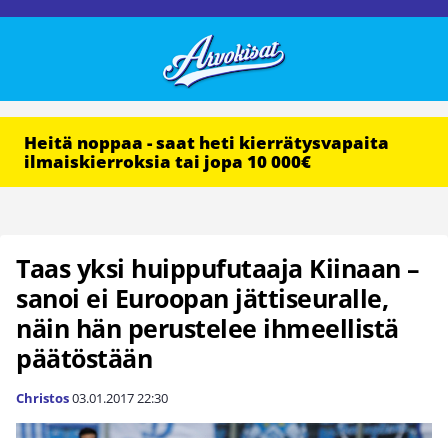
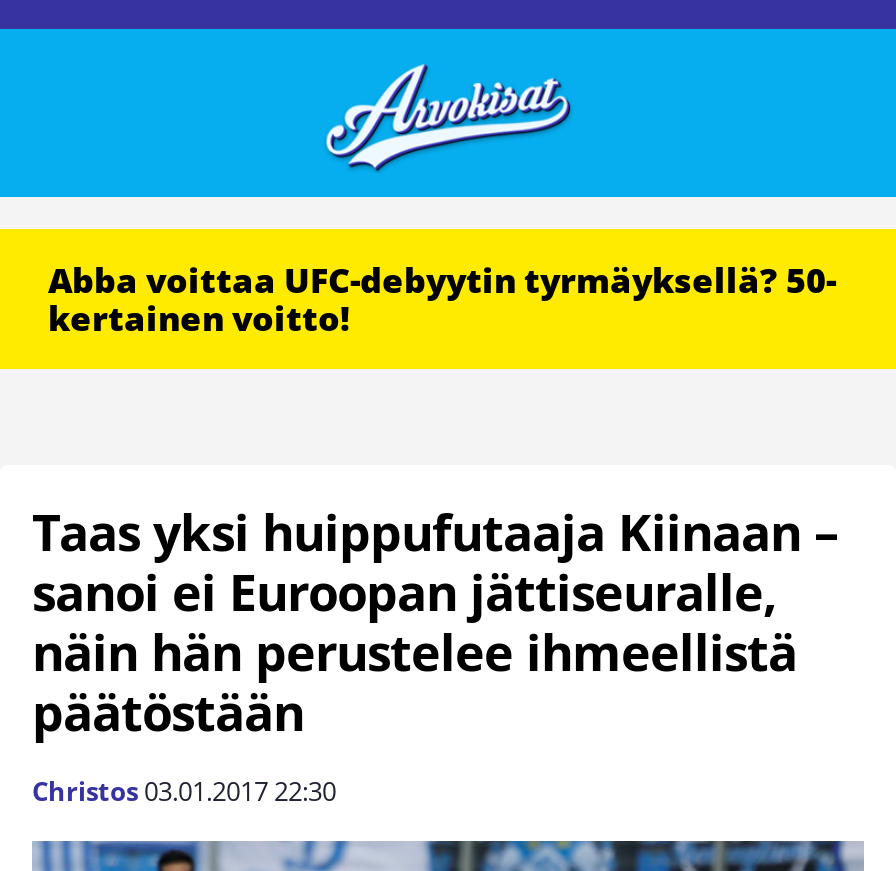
- Heitä noppaa - saat heti kierrätysvapaita
- ilmaiskierroksia tai jopa 10 000€
+ Abba voittaa UFC-debyytin tyrmäyksellä? 50-
+ kertainen voitto!
